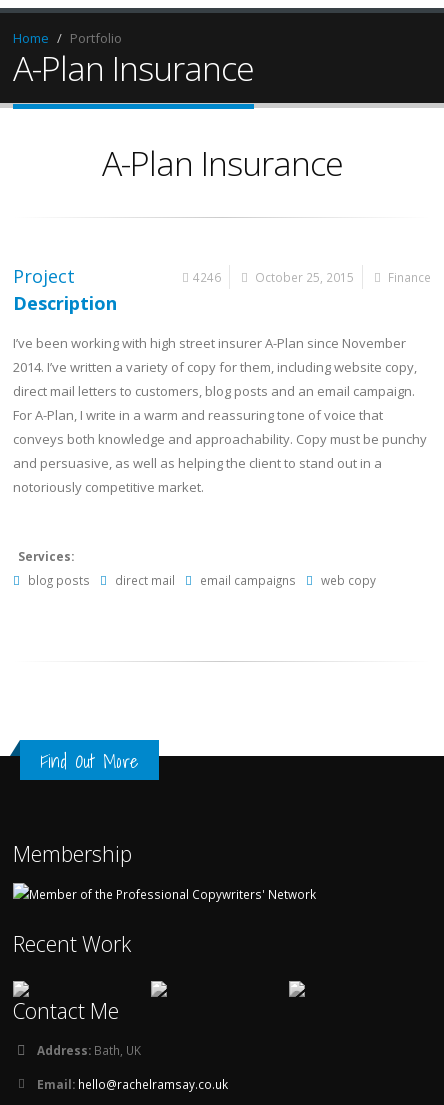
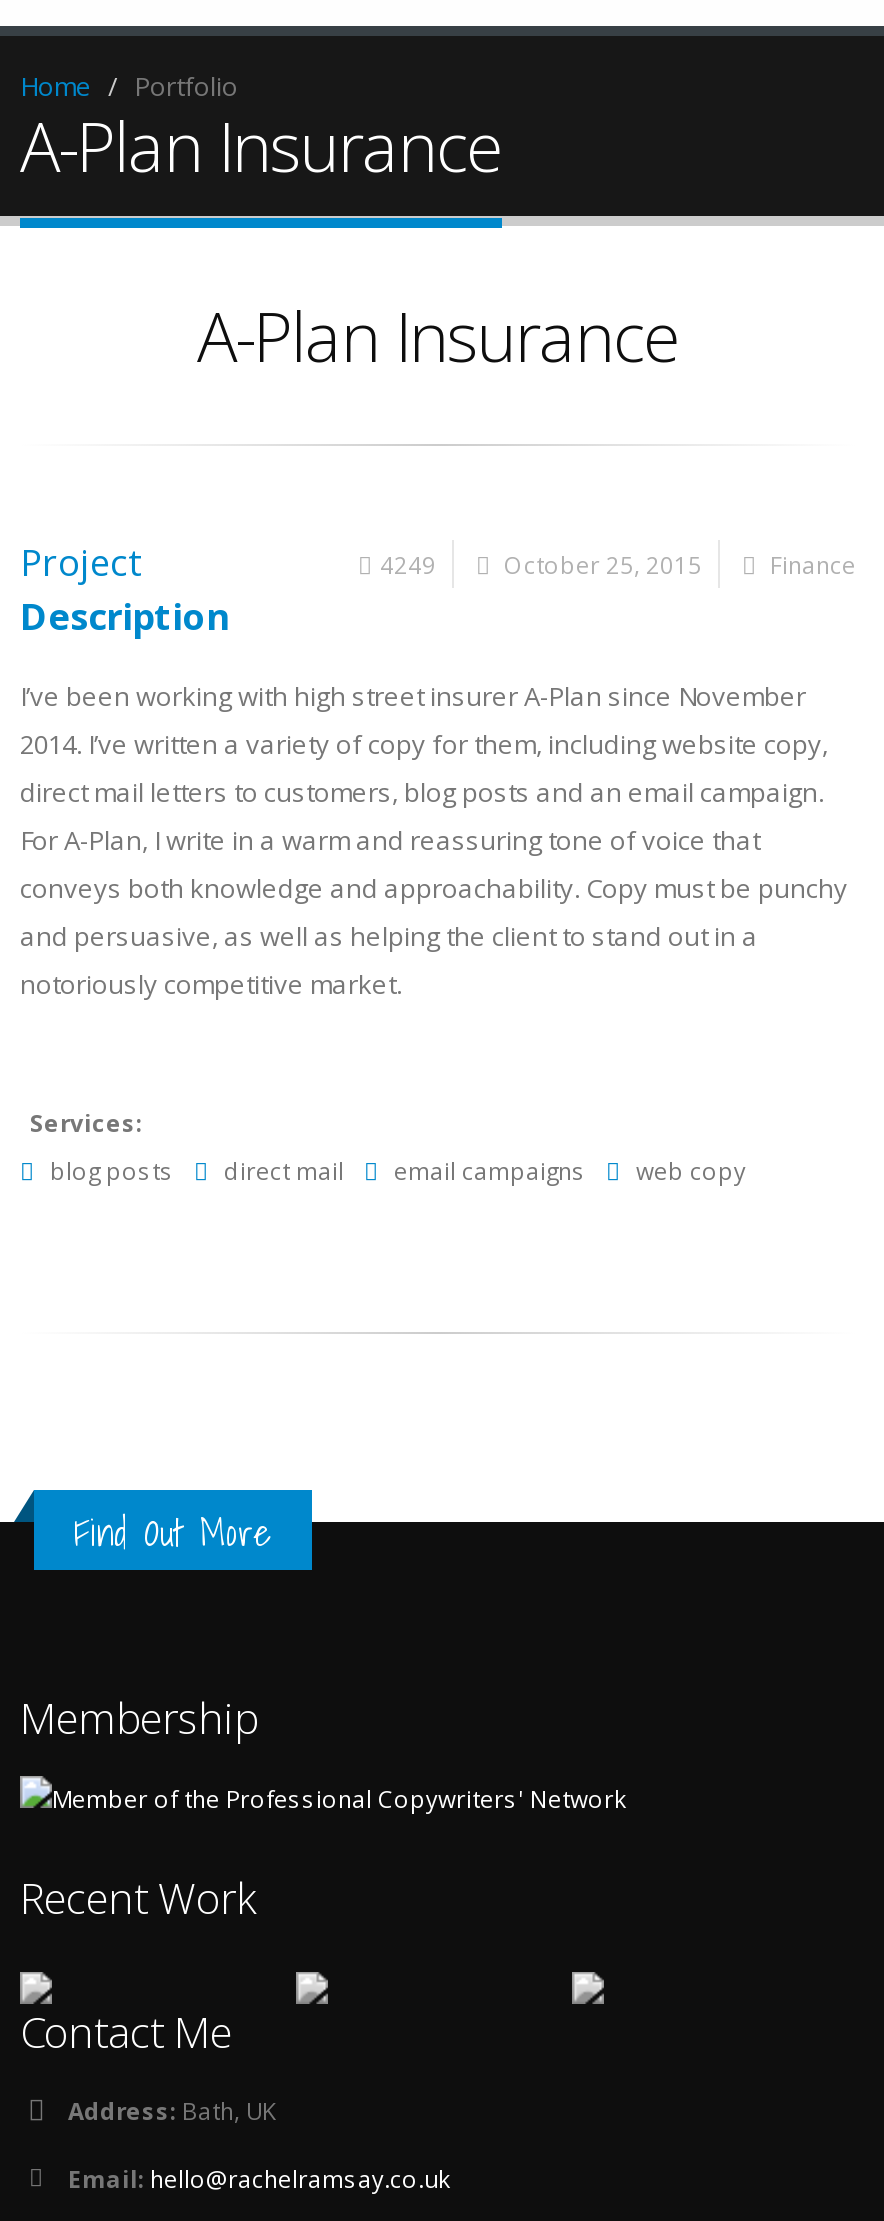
- 4246 October 25, 2015
+ 4249 October 25, 2015
